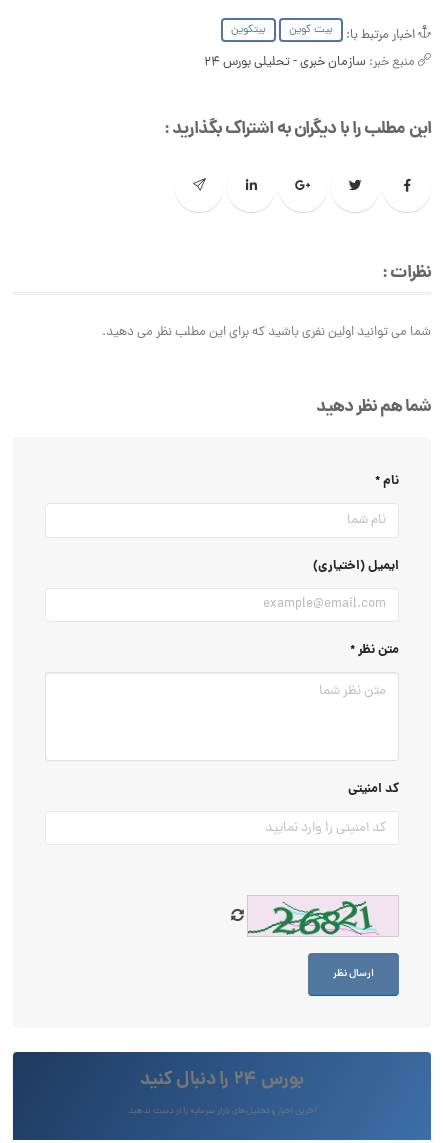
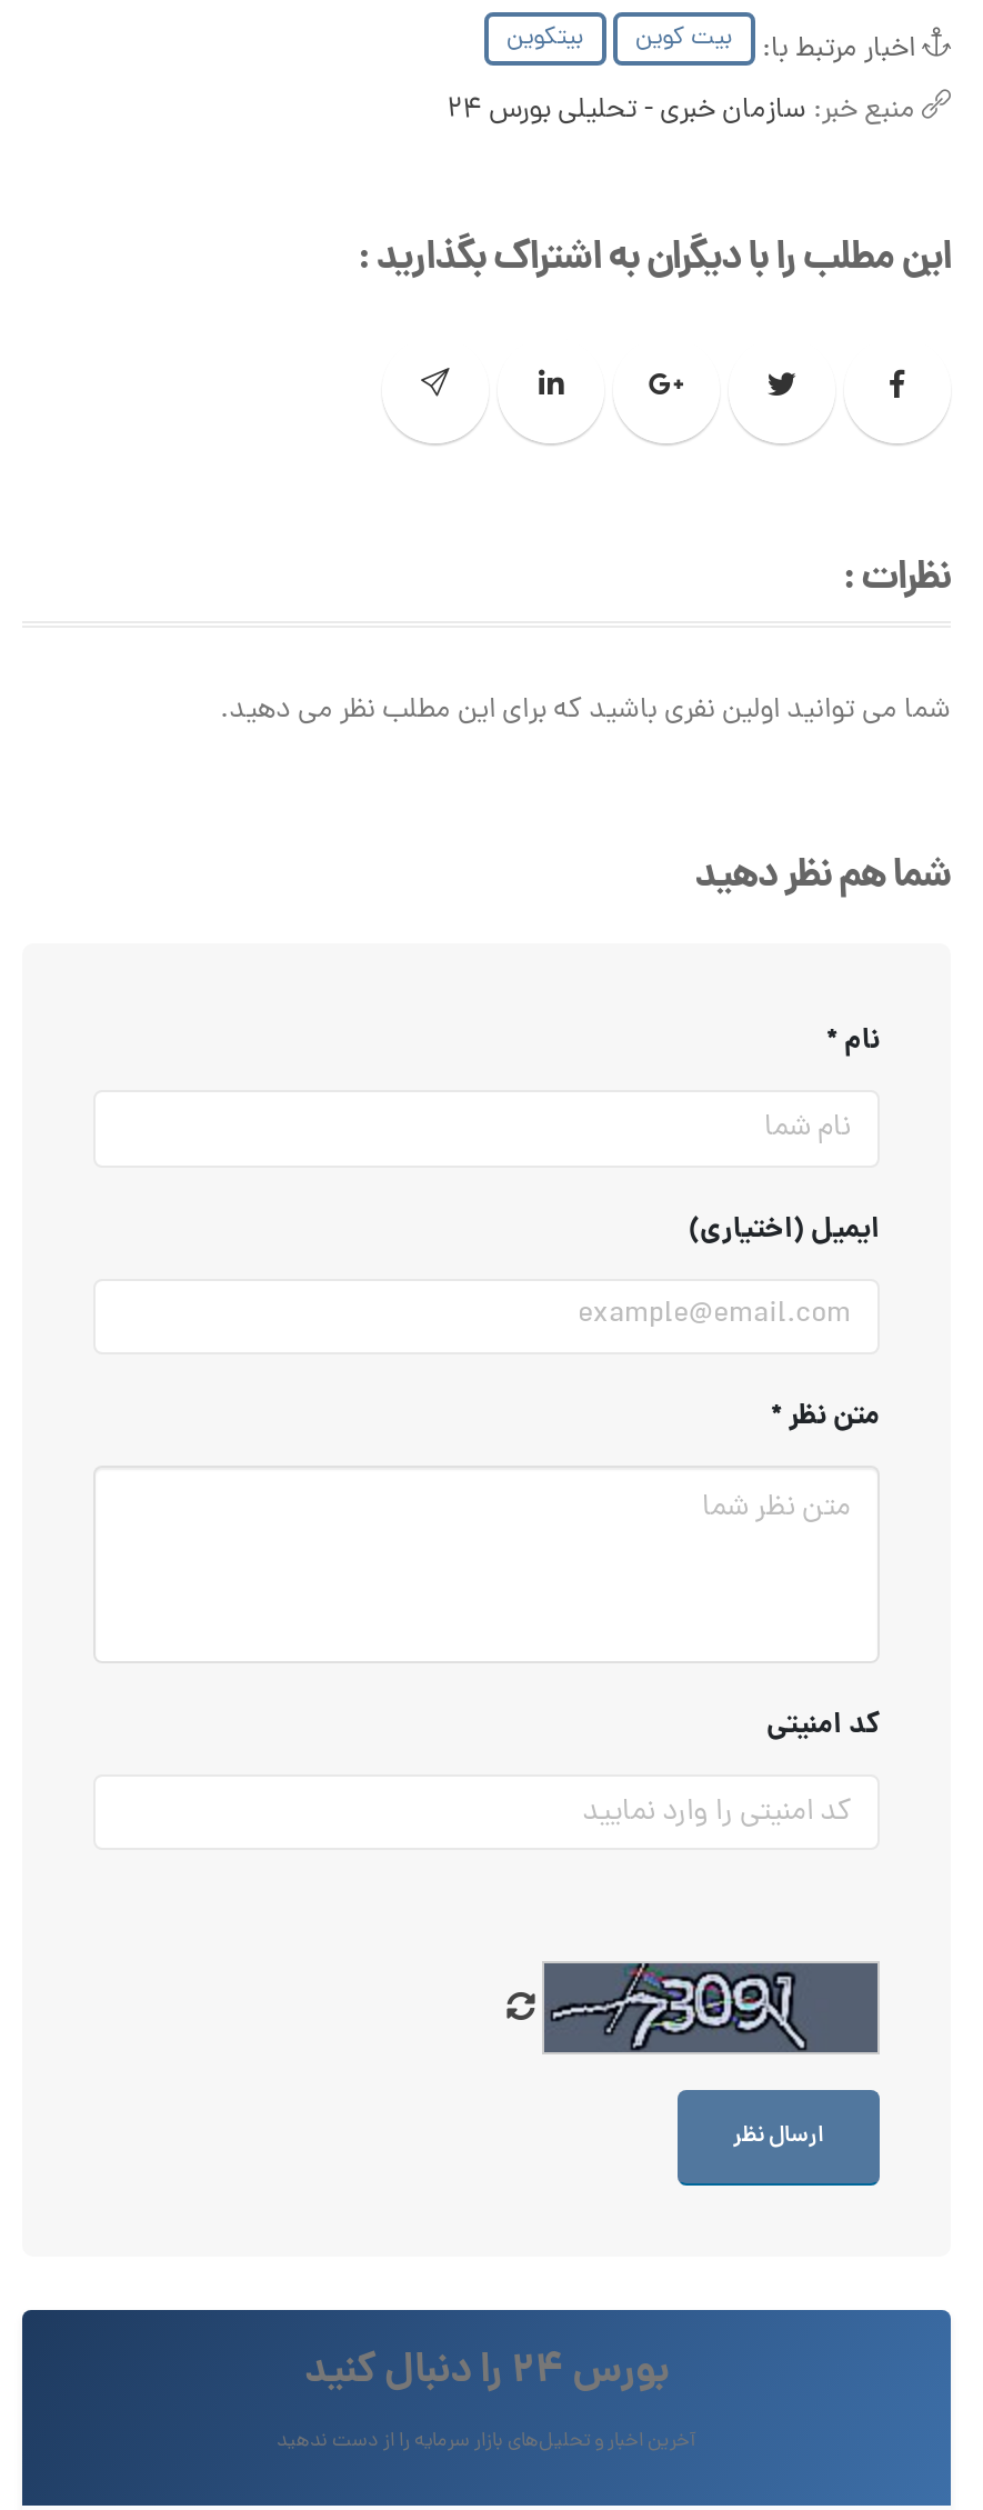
- [image]
+ [image]
